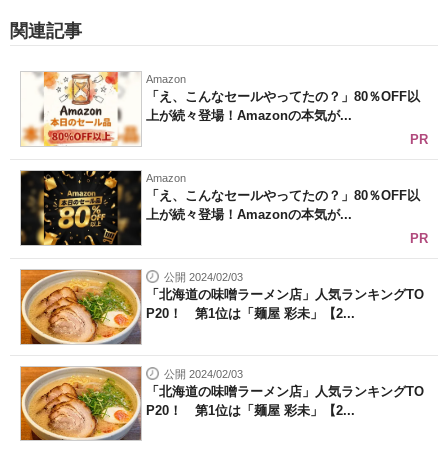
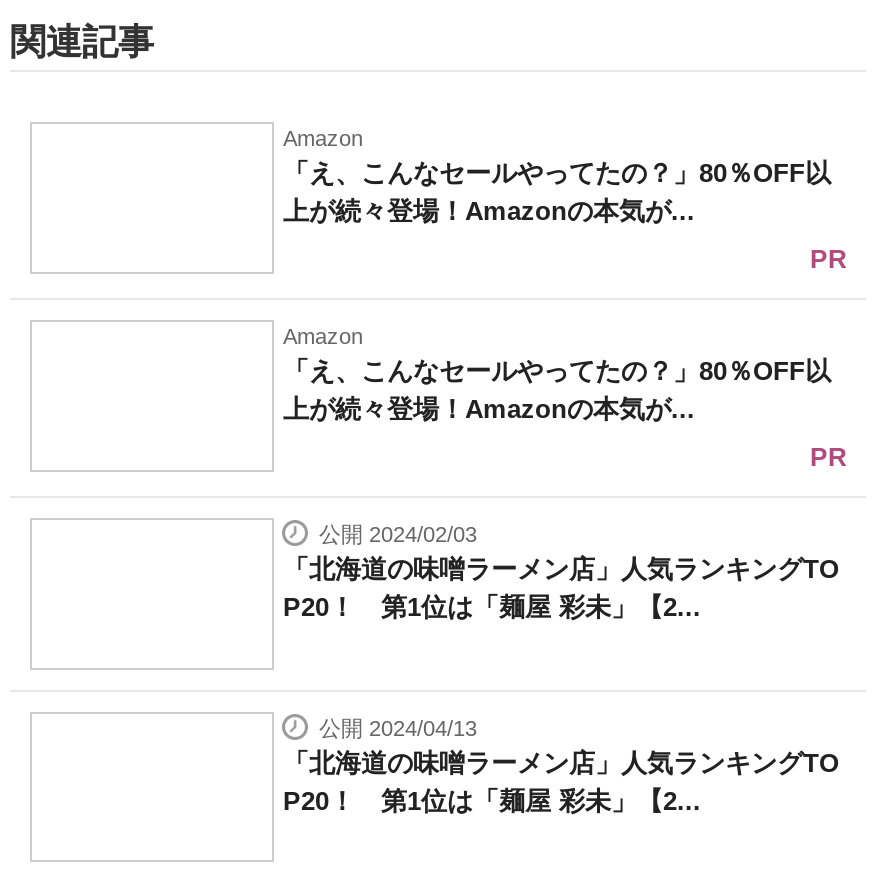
- [image]

- [image]

- [image]

- [image]

- 公開 2024/02/03
+ 公開 2024/04/13
